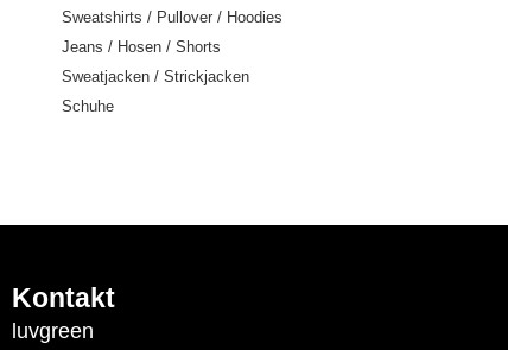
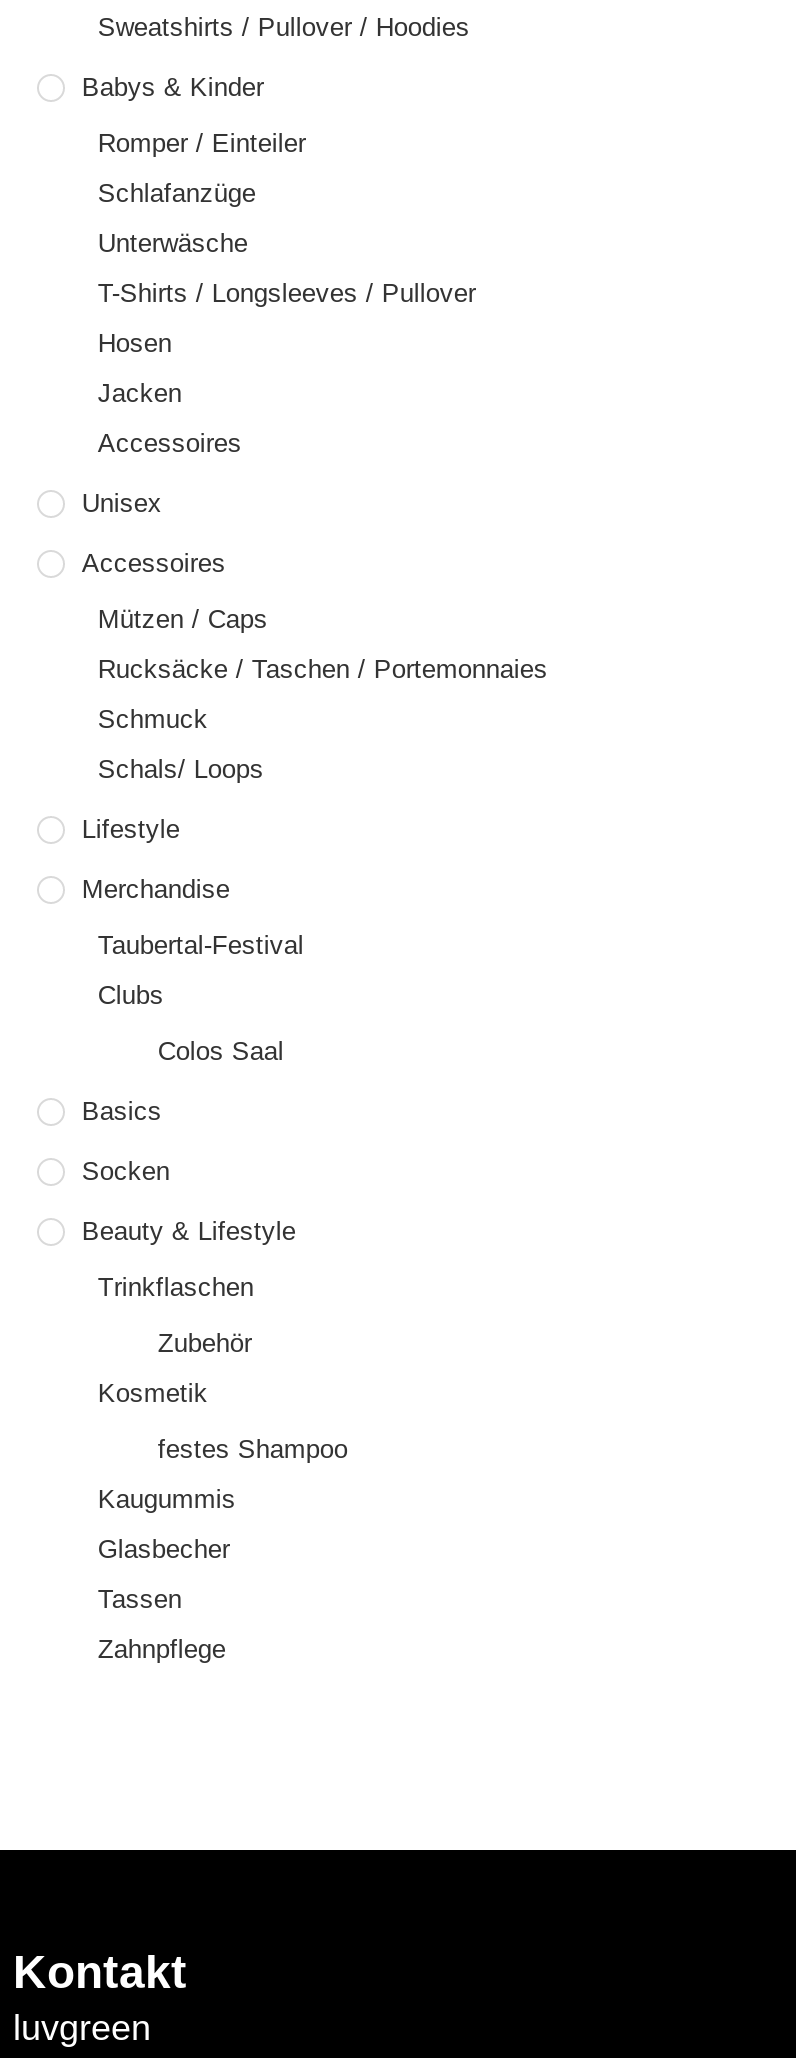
- Jeans / Hosen / Shorts
- Sweatjacken / Strickjacken
- Schuhe
+ Babys & Kinder
+ Romper / Einteiler
+ Schlafanzüge
+ Unterwäsche
+ T-Shirts / Longsleeves / Pullover
+ Hosen
+ Jacken
+ Accessoires
+ Unisex
+ Accessoires
+ Mützen / Caps
+ Rucksäcke / Taschen / Portemonnaies
+ Schmuck
+ Schals/ Loops
+ Lifestyle
+ Merchandise
+ Taubertal-Festival
+ Clubs
+ Colos Saal
+ Basics
+ Socken
+ Beauty & Lifestyle
+ Trinkflaschen
+ Zubehör
+ Kosmetik
+ festes Shampoo
+ Kaugummis
+ Glasbecher
+ Tassen
+ Zahnpflege
